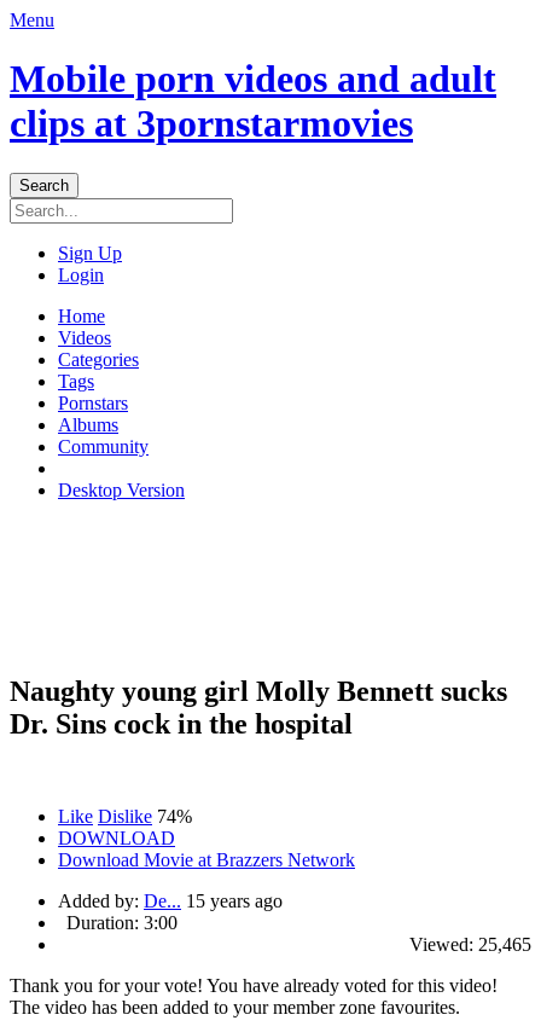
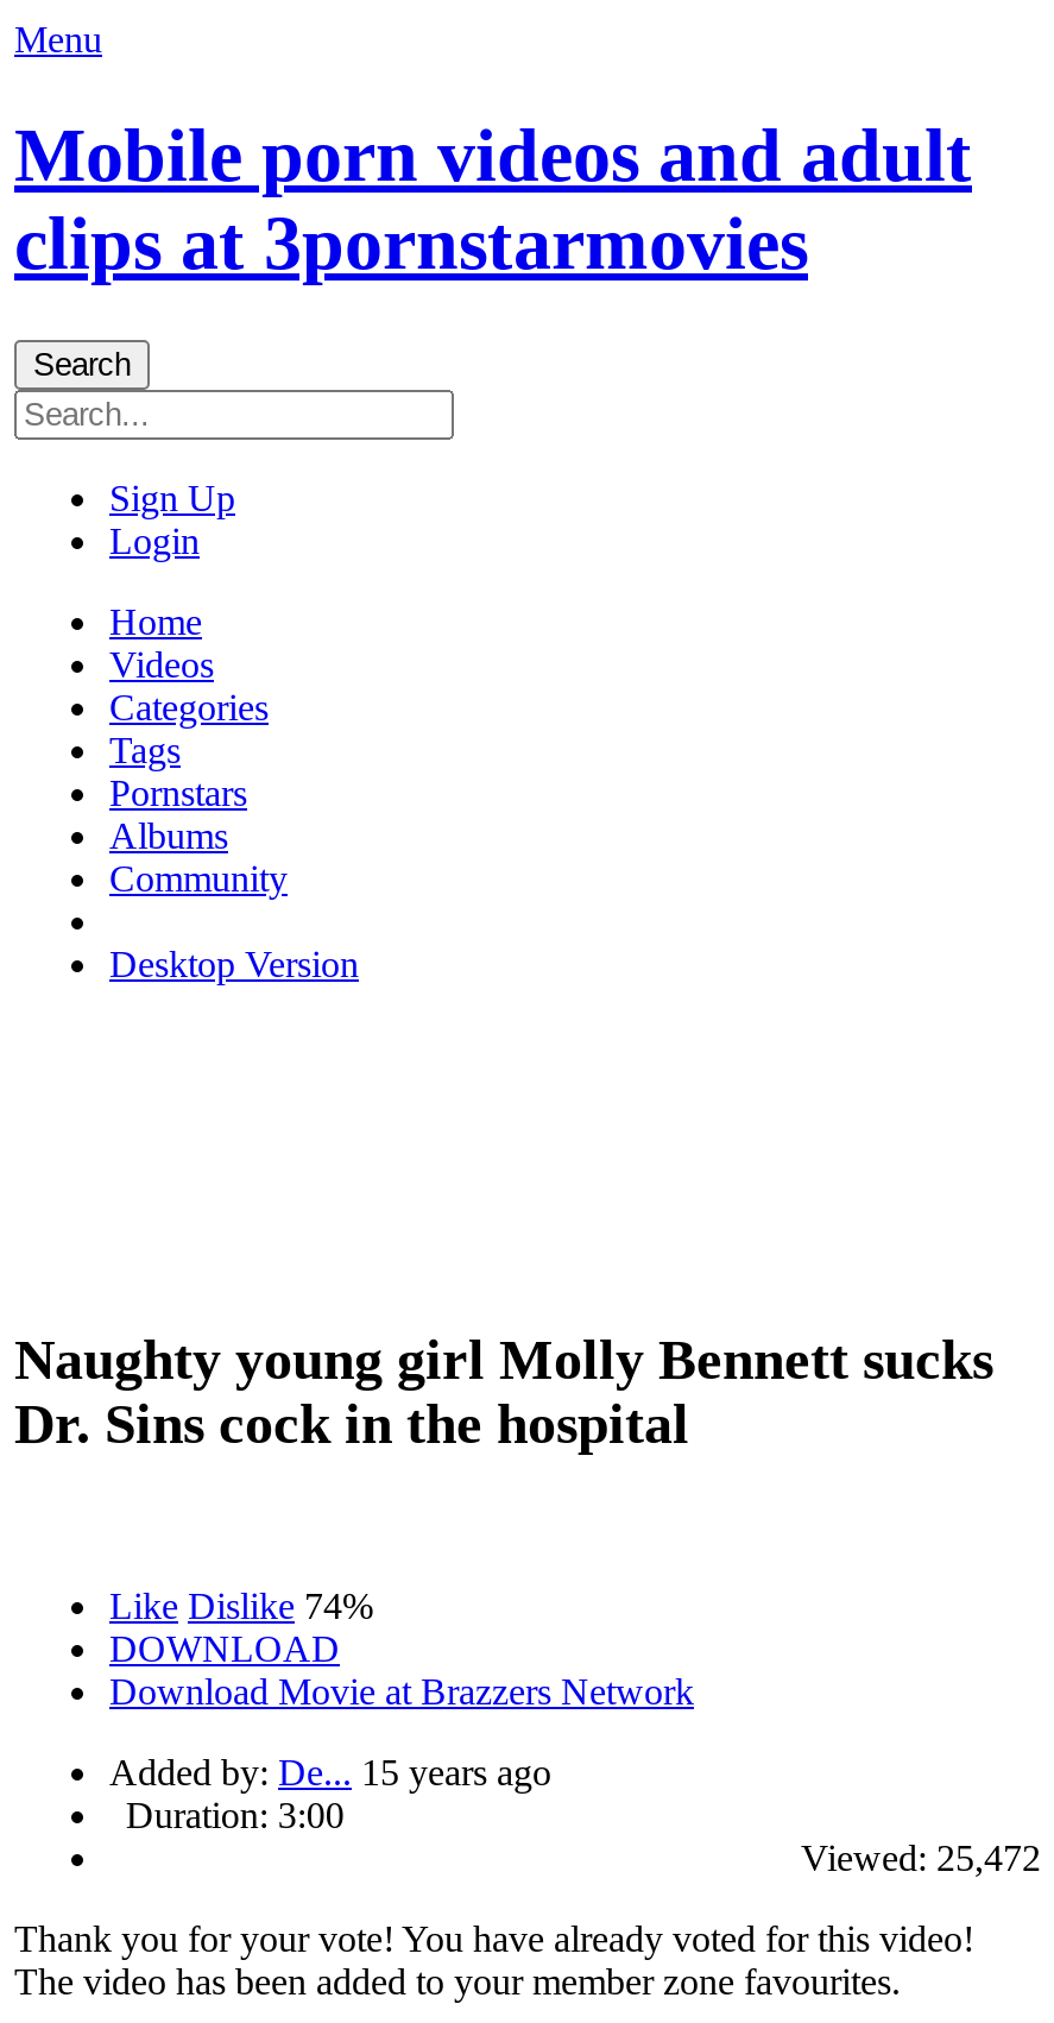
- Viewed: 25,465
+ Viewed: 25,472
